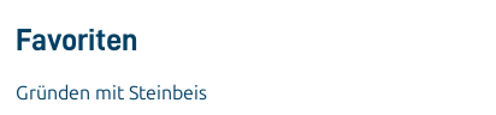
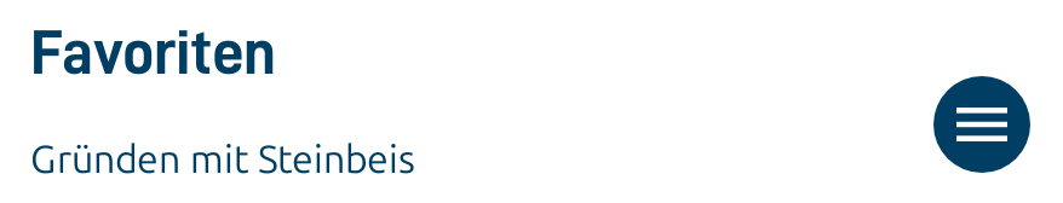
+ [image]
